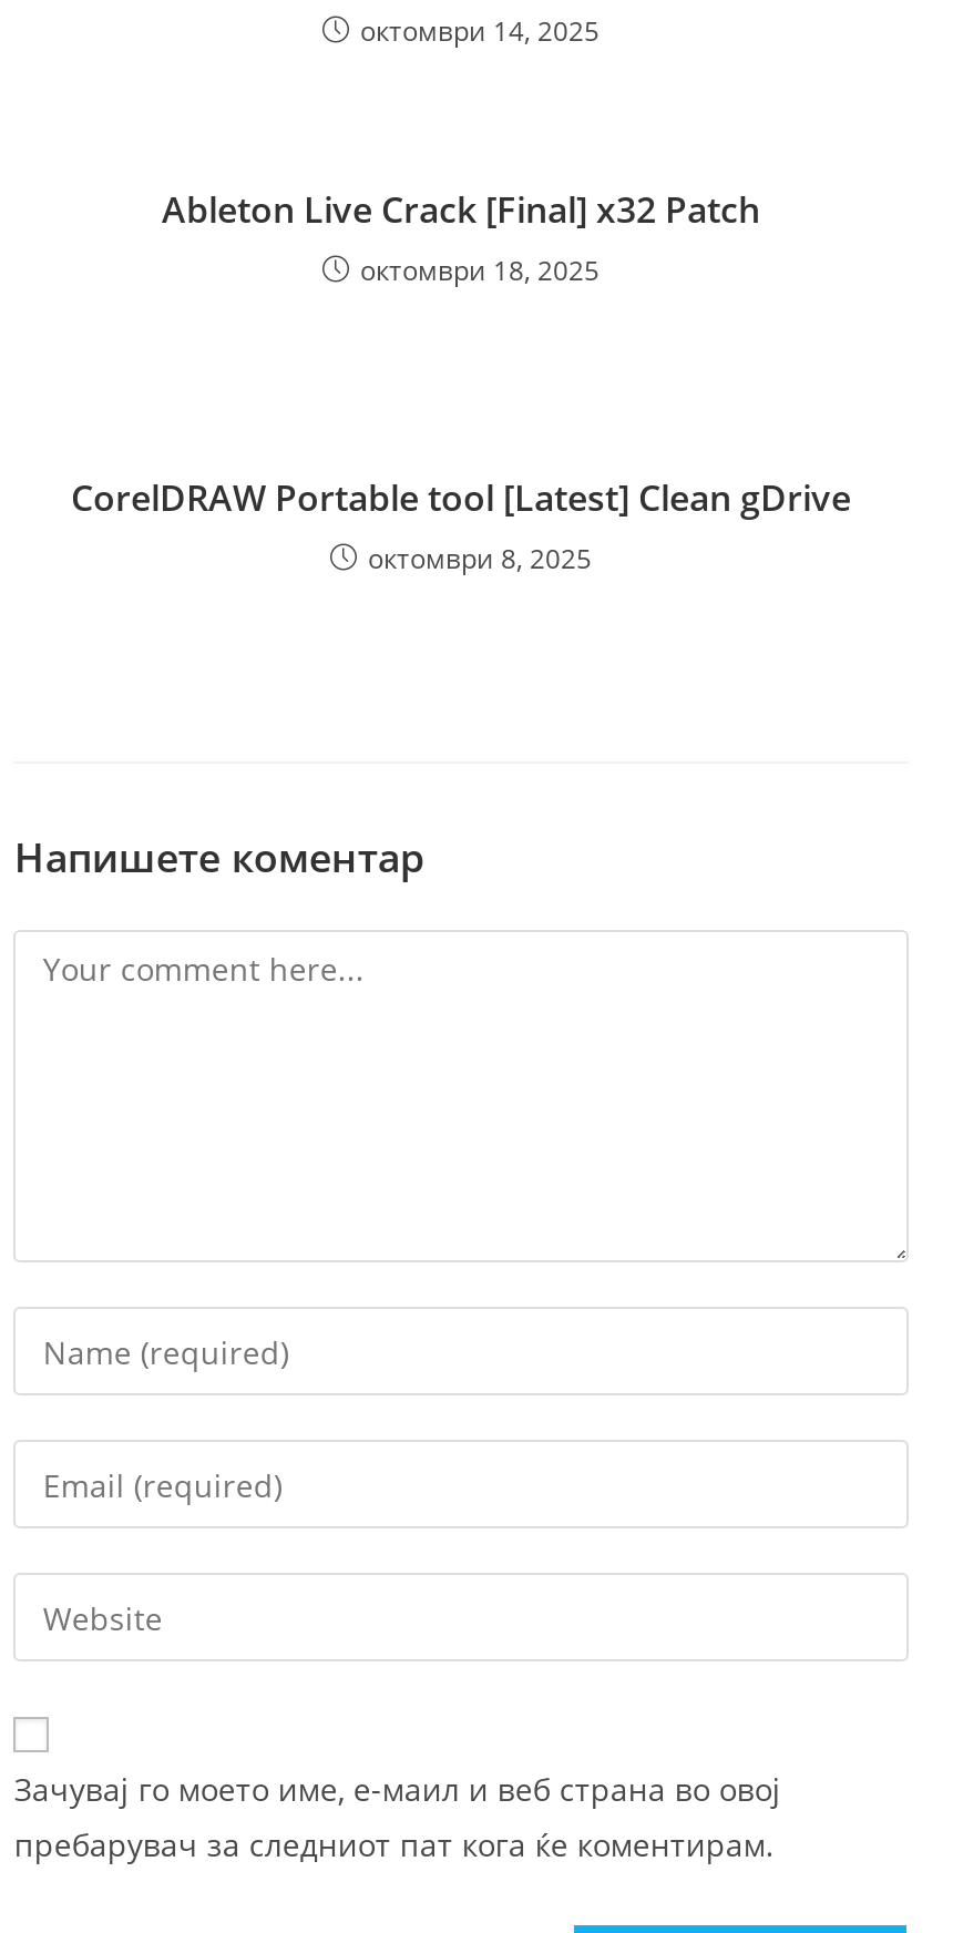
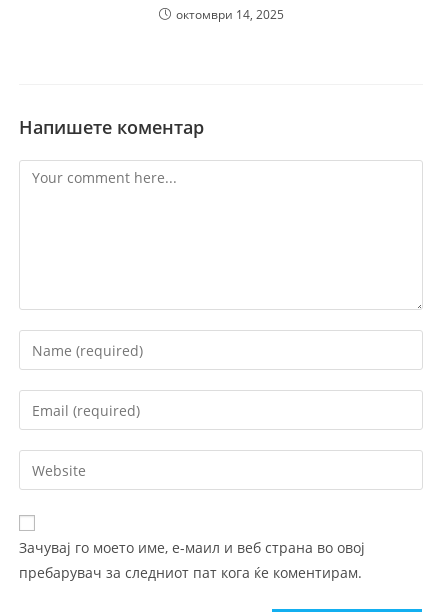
- Ableton Live Crack [Final] x32 Patch
- октомври 18, 2025

- CorelDRAW Portable tool [Latest] Clean gDrive
- октомври 8, 2025
